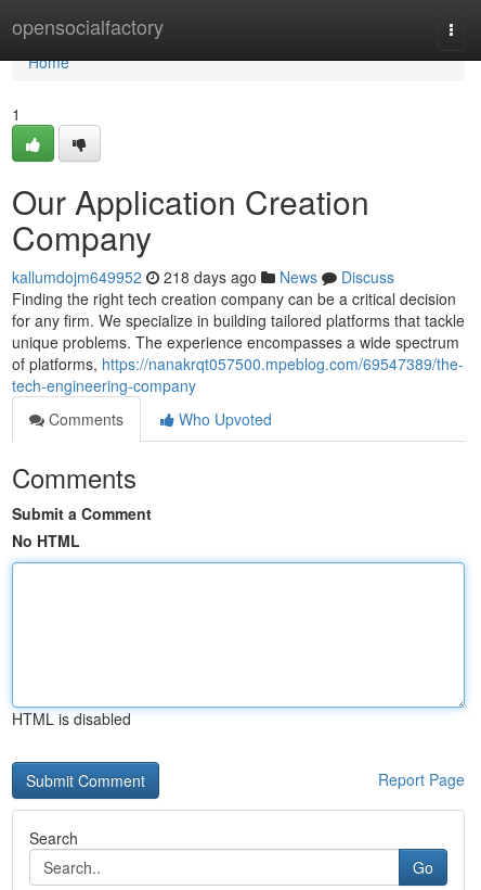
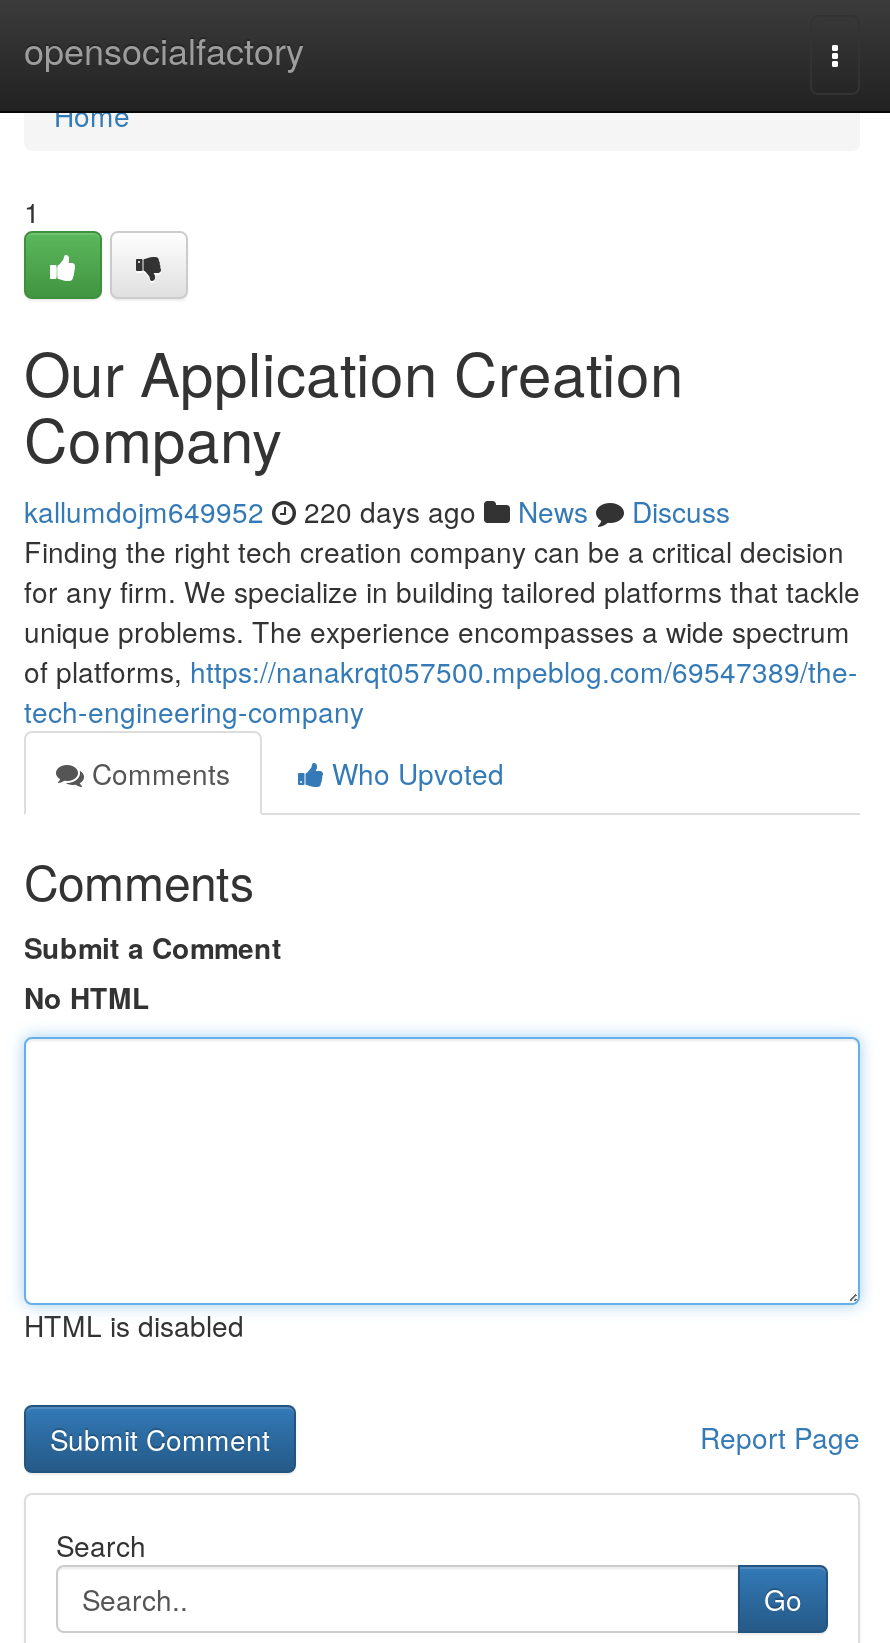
- kallumdojm649952 218 days ago News Discuss
+ kallumdojm649952 220 days ago News Discuss
